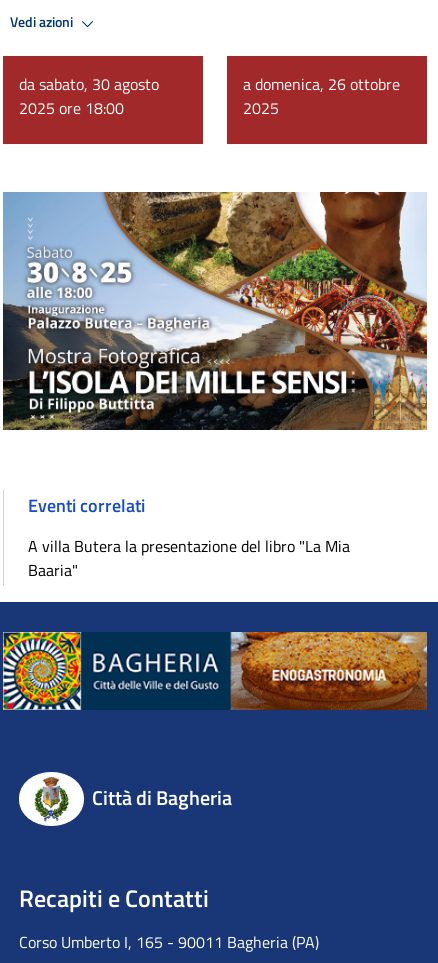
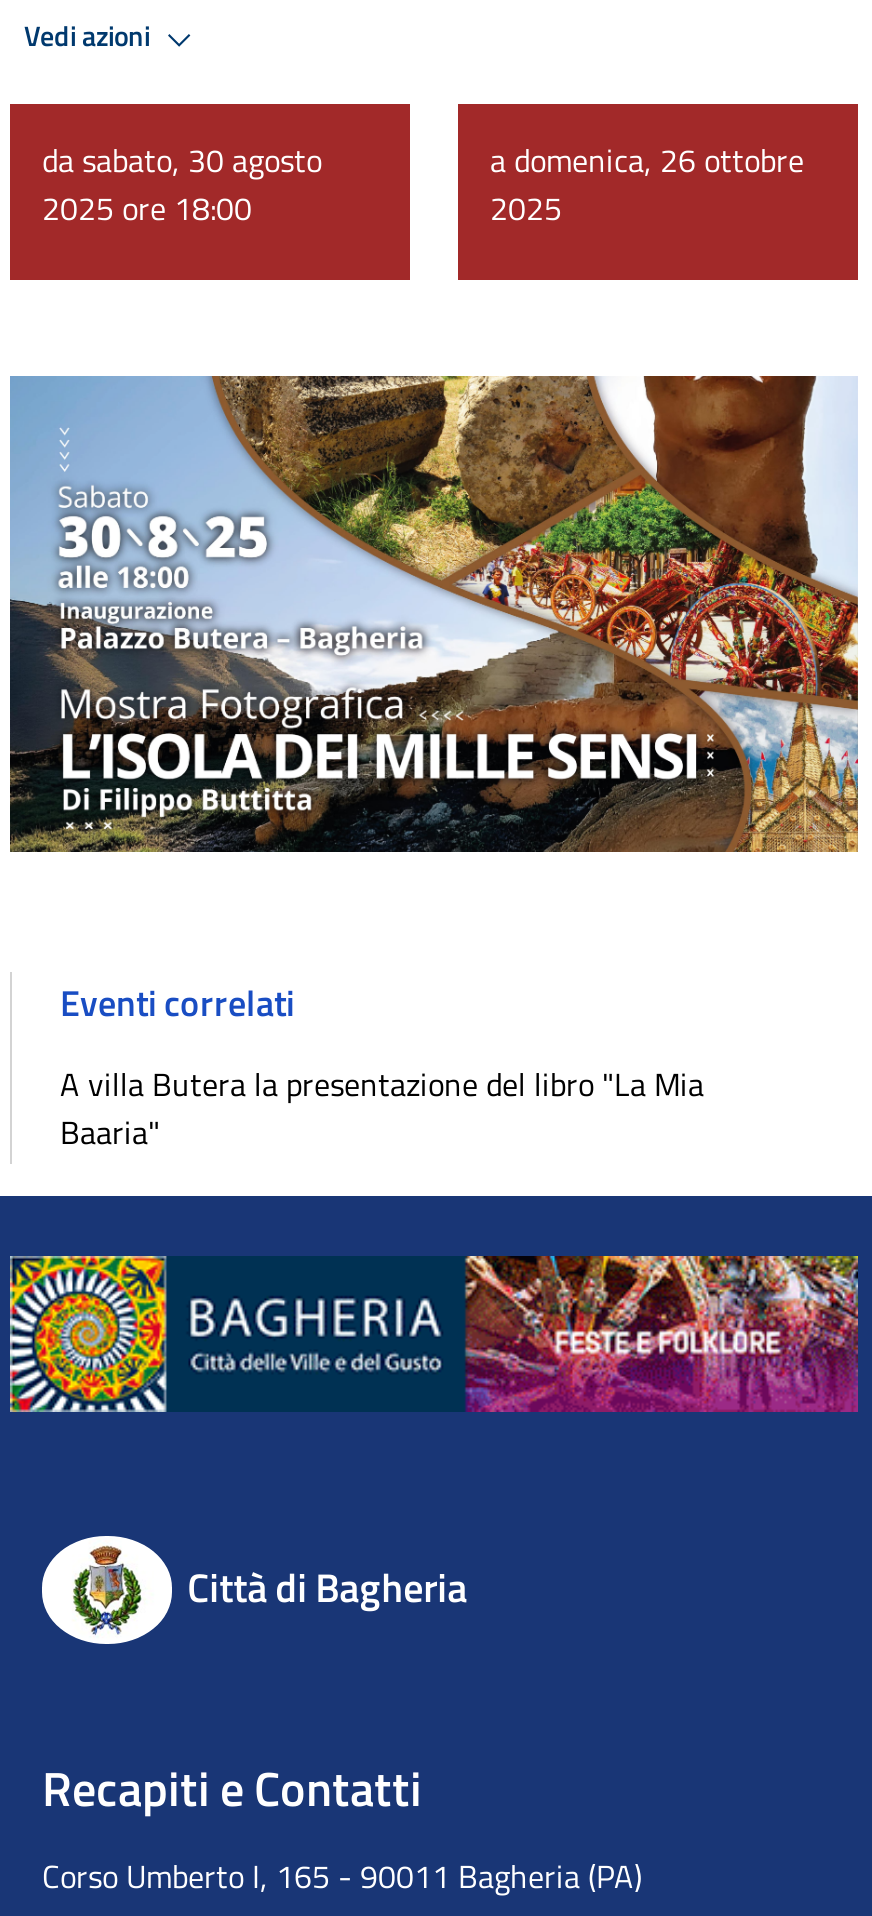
- [image]
+ [image]
